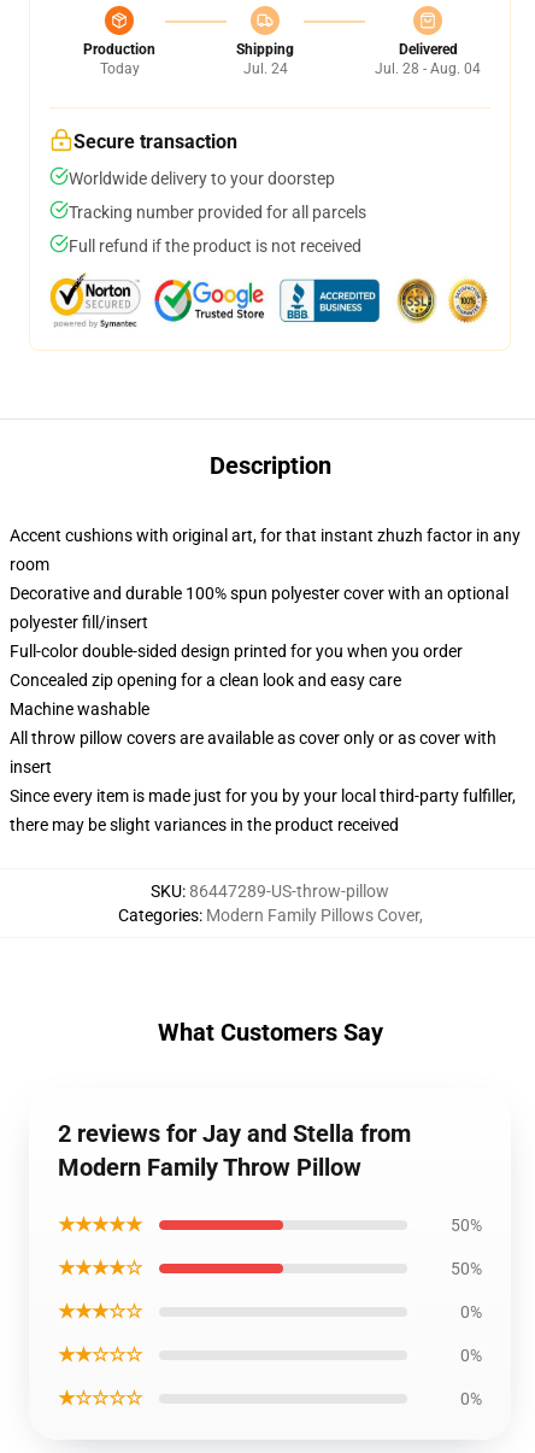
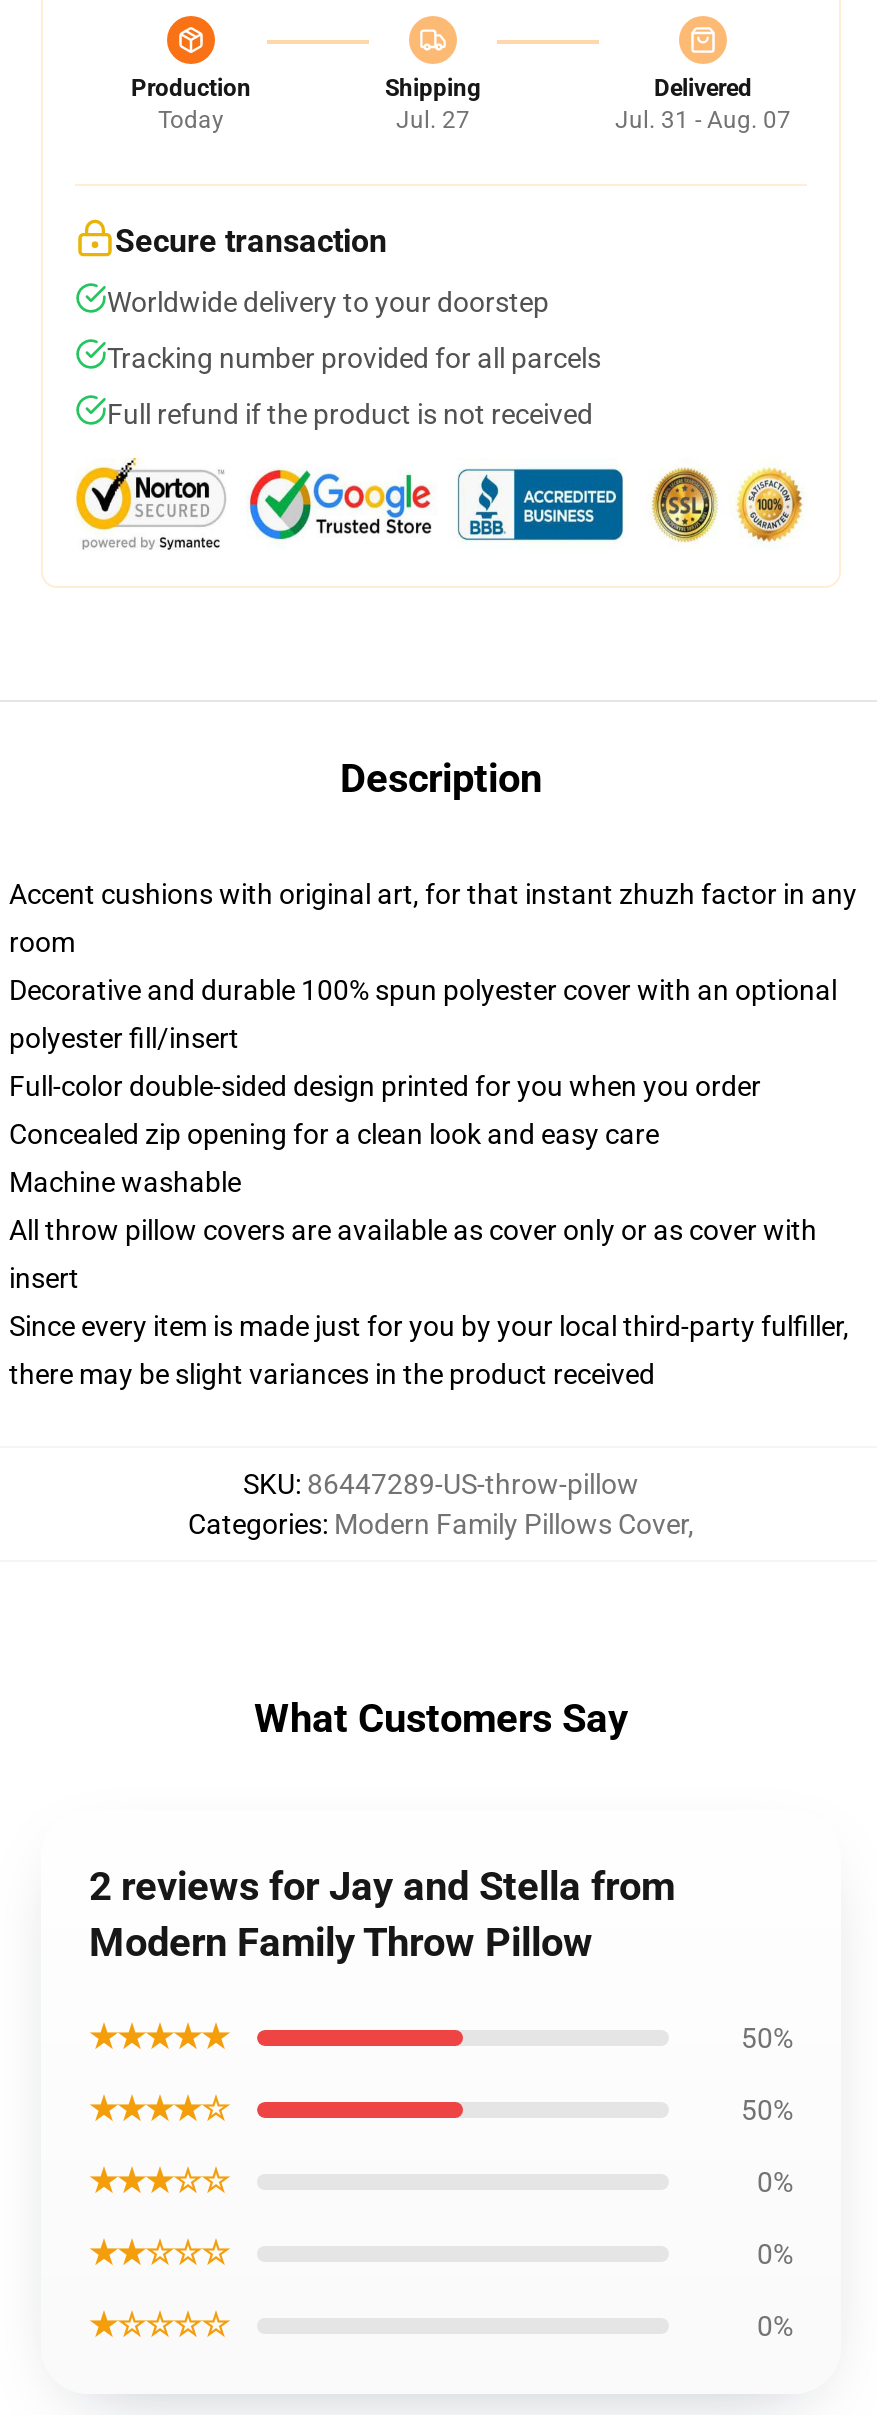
- Jul. 24
+ Jul. 27

- Jul. 28 - Aug. 04
+ Jul. 31 - Aug. 07
